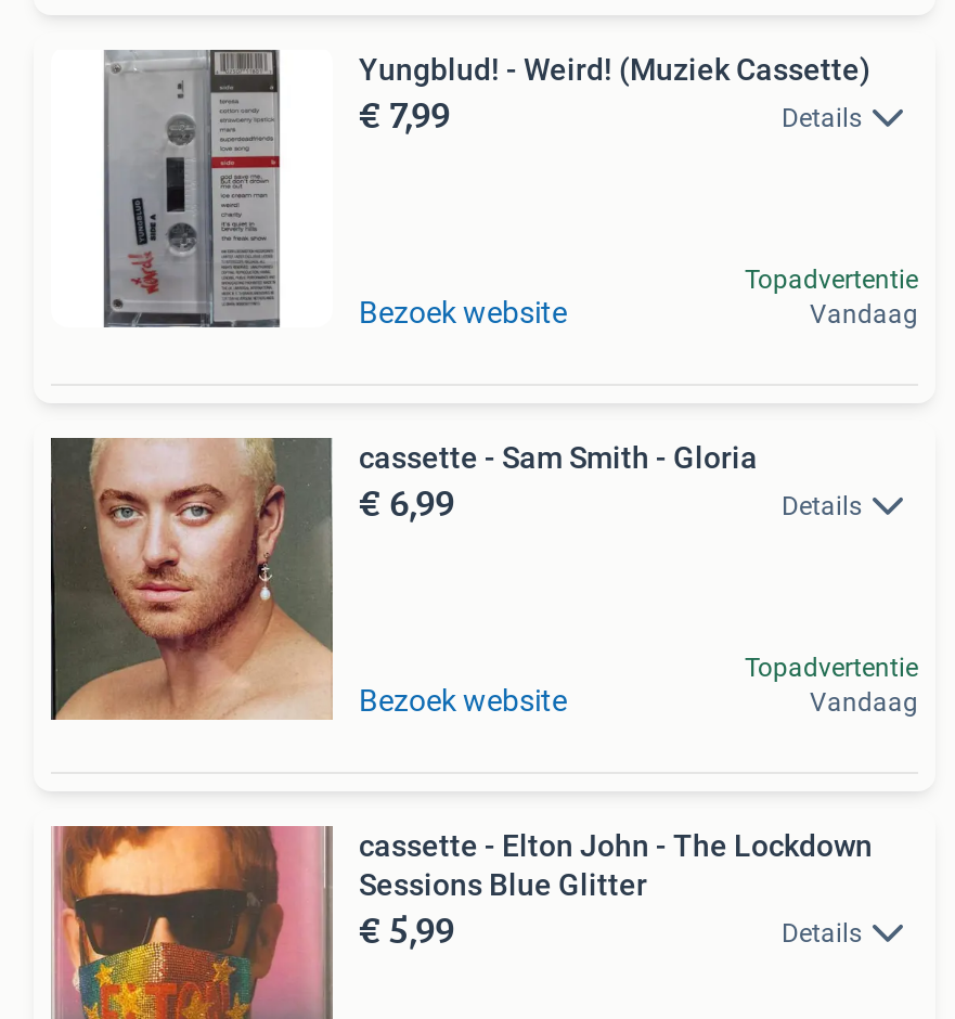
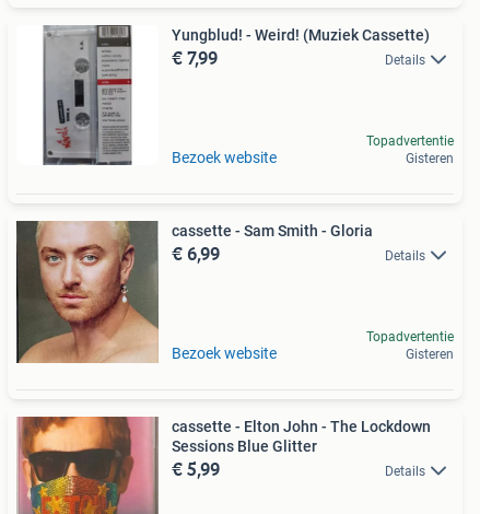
- Vandaag
+ Gisteren

- Vandaag
+ Gisteren
